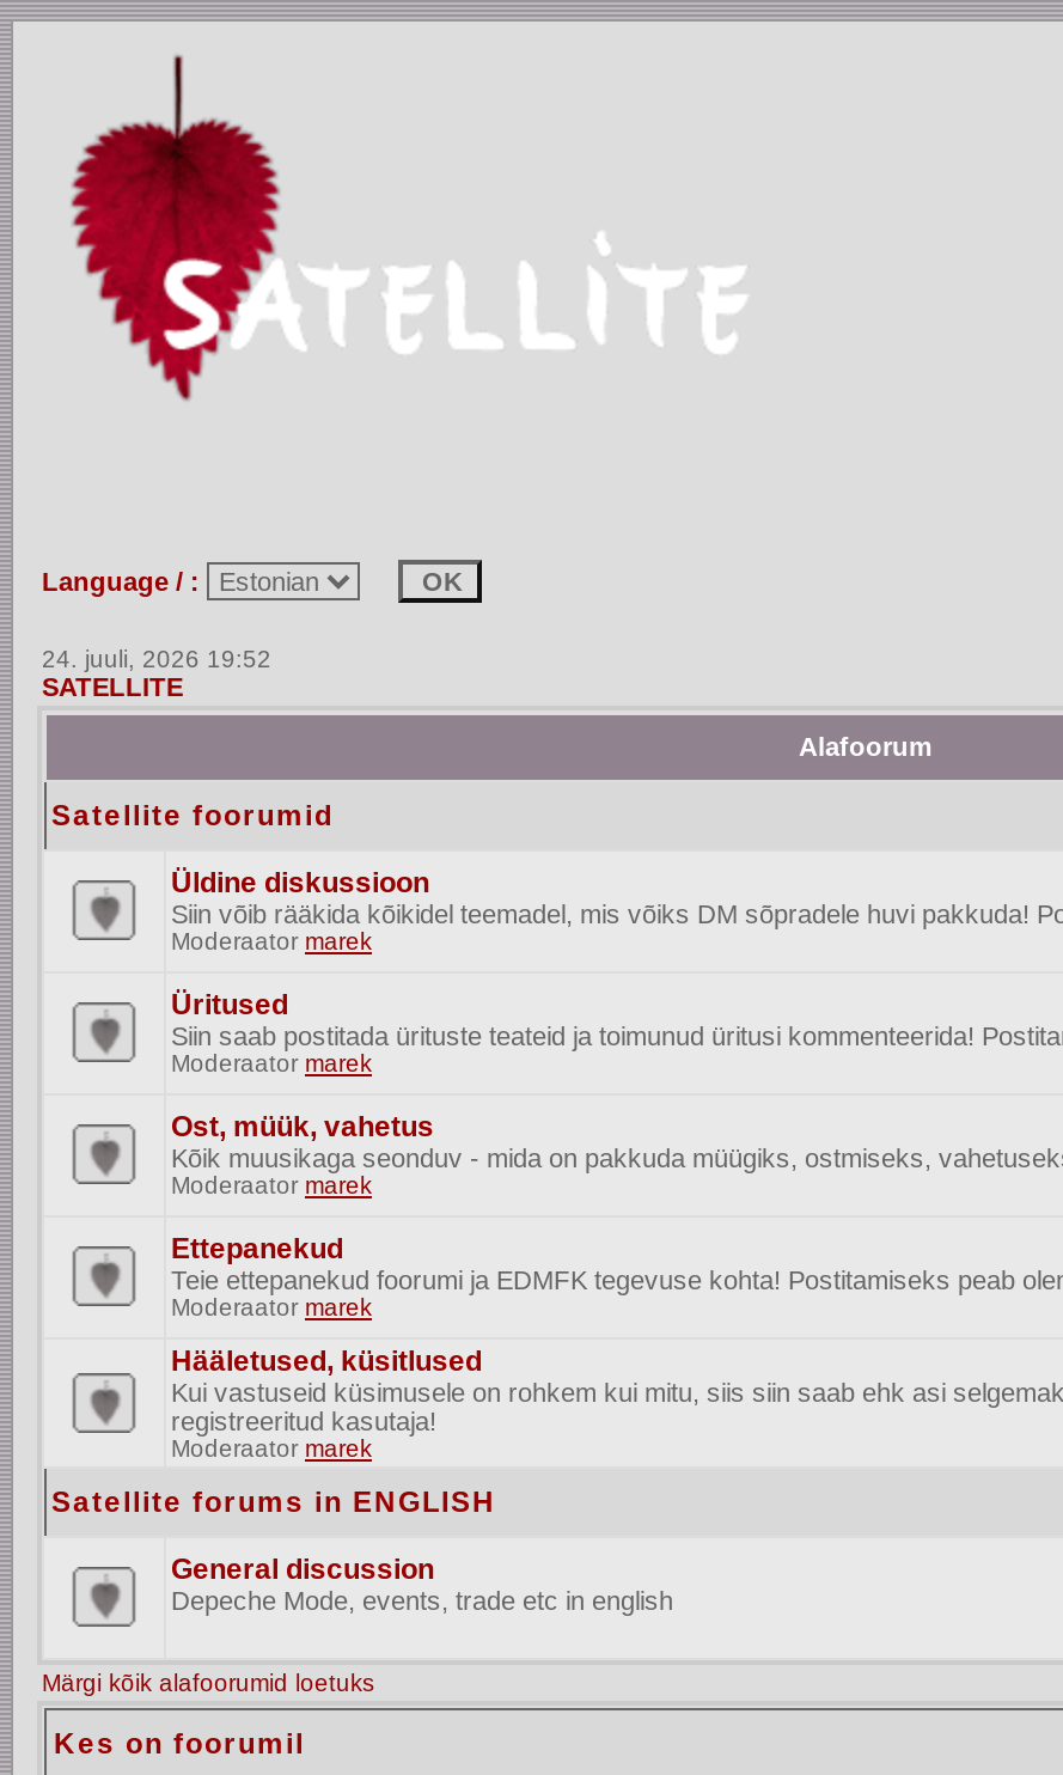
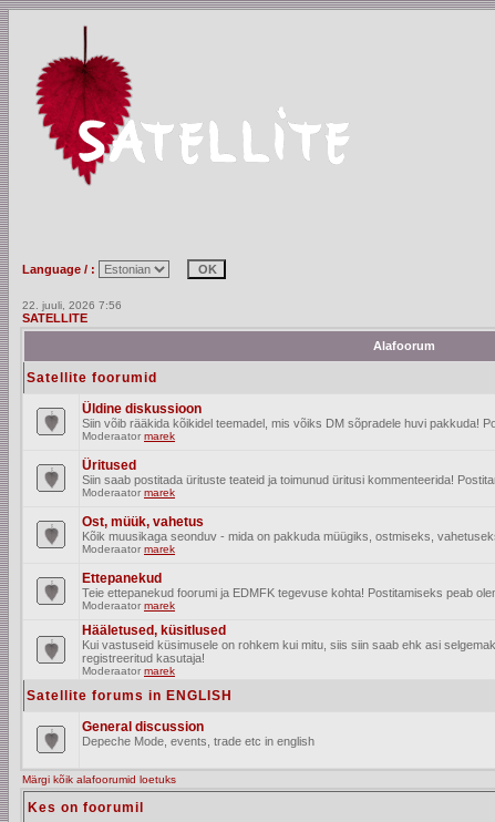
- 24. juuli, 2026 19:52
+ 22. juuli, 2026 7:56
